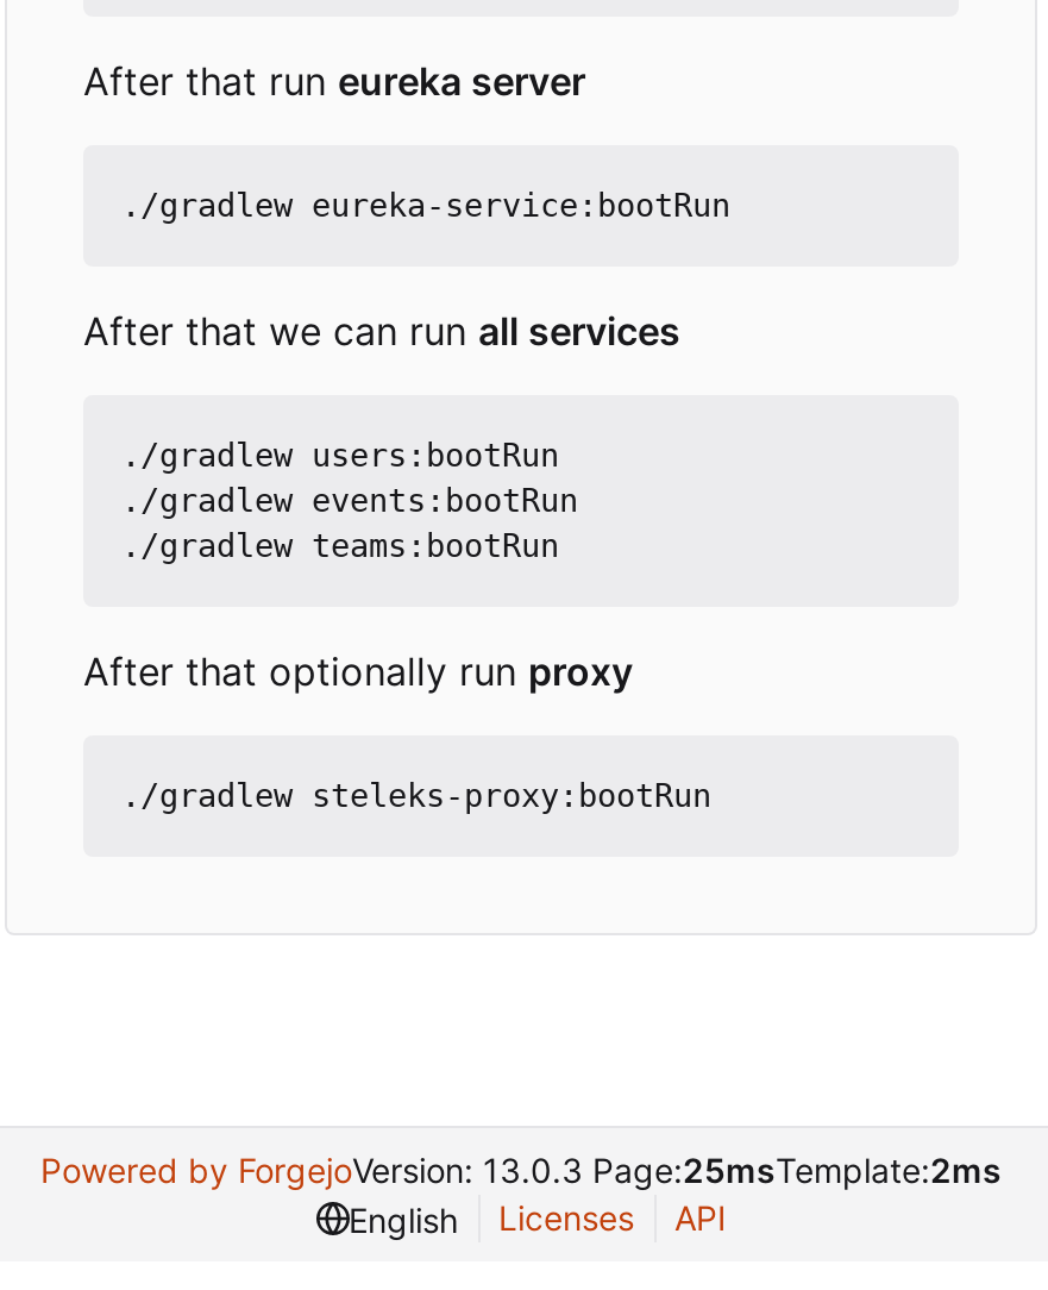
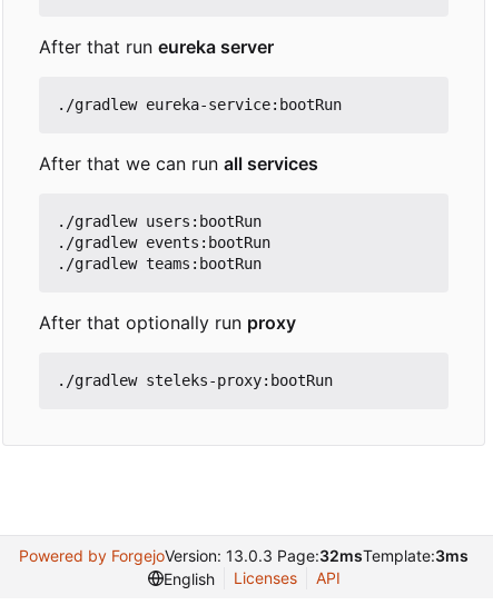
- Powered by ForgejoVersion: 13.0.3 Page:25msTemplate:2ms
+ Powered by ForgejoVersion: 13.0.3 Page:32msTemplate:3ms
